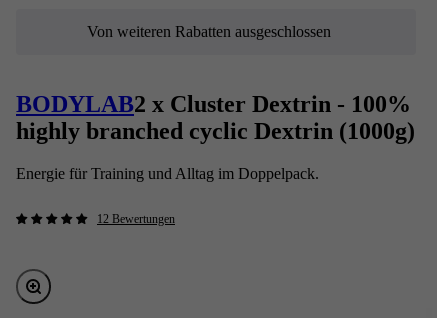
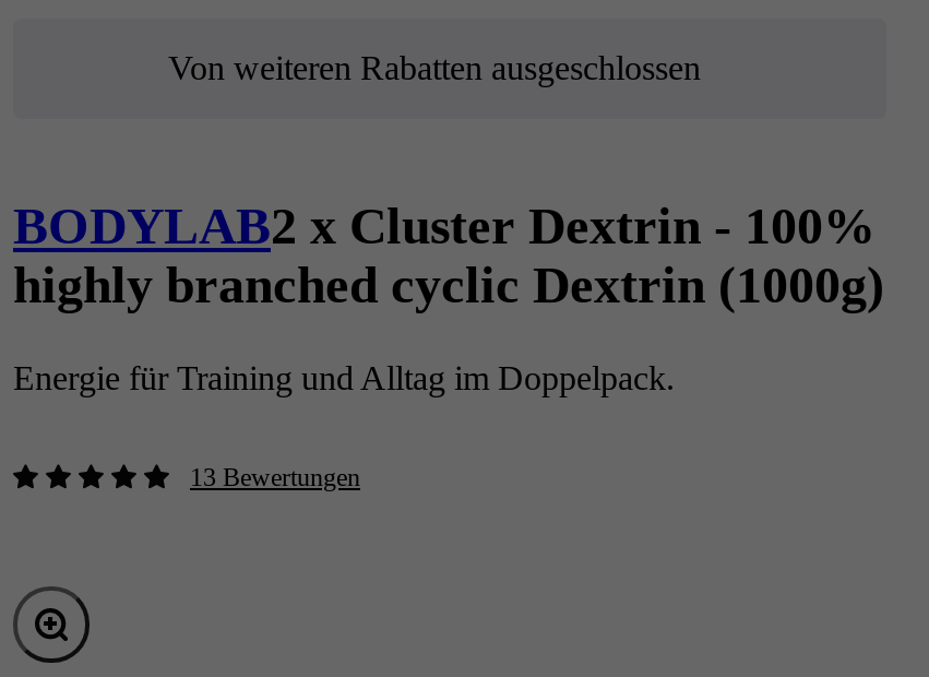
- 12 Bewertungen
+ 13 Bewertungen
